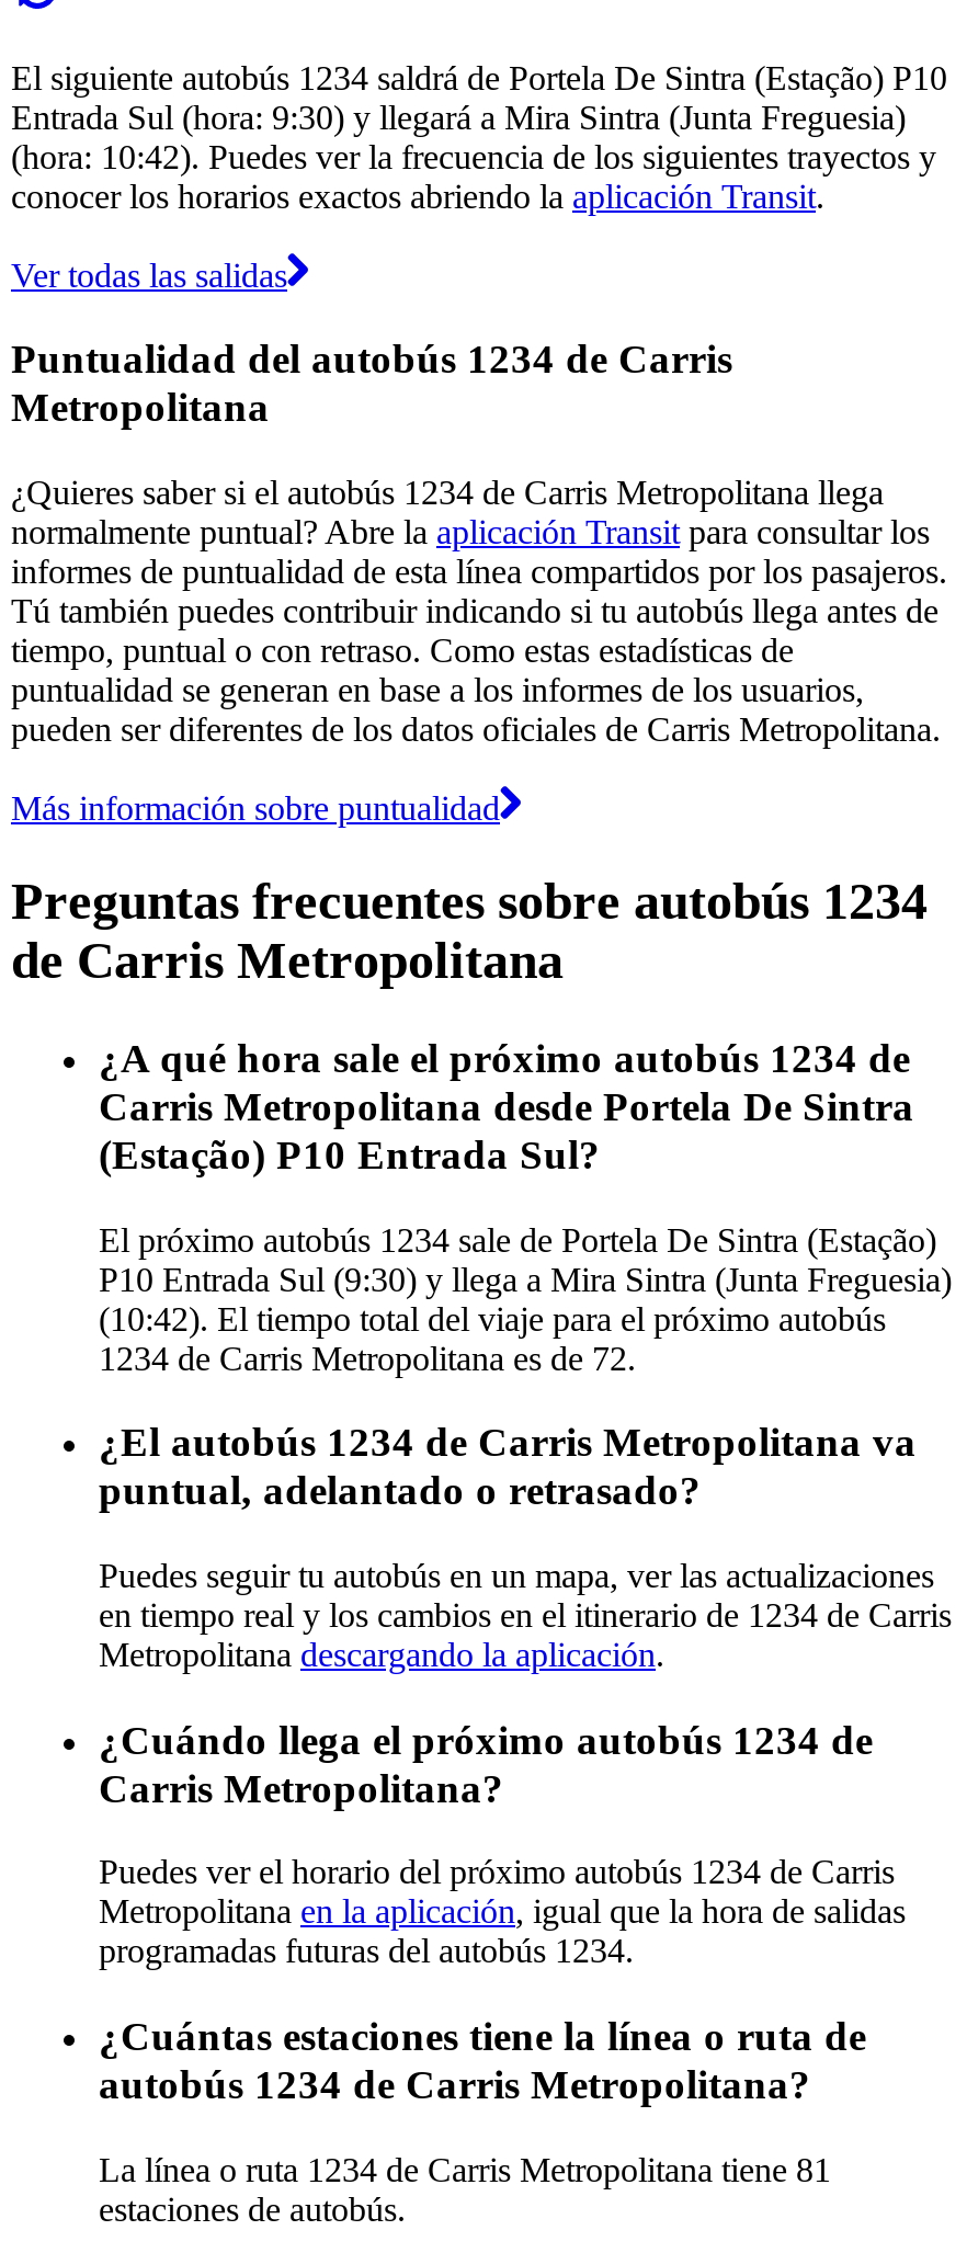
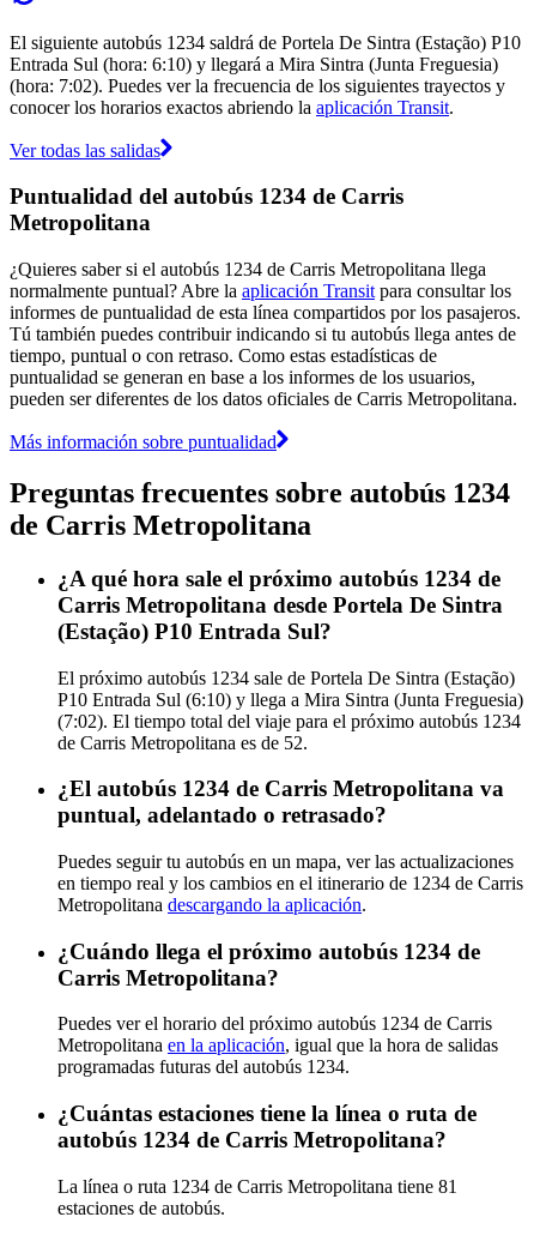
- Entrada Sul (hora: 9:30) y llegará a Mira Sintra (Junta Freguesia)
+ Entrada Sul (hora: 6:10) y llegará a Mira Sintra (Junta Freguesia)

- (hora: 10:42). Puedes ver la frecuencia de los siguientes trayectos y
+ (hora: 7:02). Puedes ver la frecuencia de los siguientes trayectos y

- P10 Entrada Sul (9:30) y llega a Mira Sintra (Junta Freguesia)
- (10:42). El tiempo total del viaje para el próximo autobús
- 1234 de Carris Metropolitana es de 72.
+ P10 Entrada Sul (6:10) y llega a Mira Sintra (Junta Freguesia)
+ (7:02). El tiempo total del viaje para el próximo autobús 1234
+ de Carris Metropolitana es de 52.
